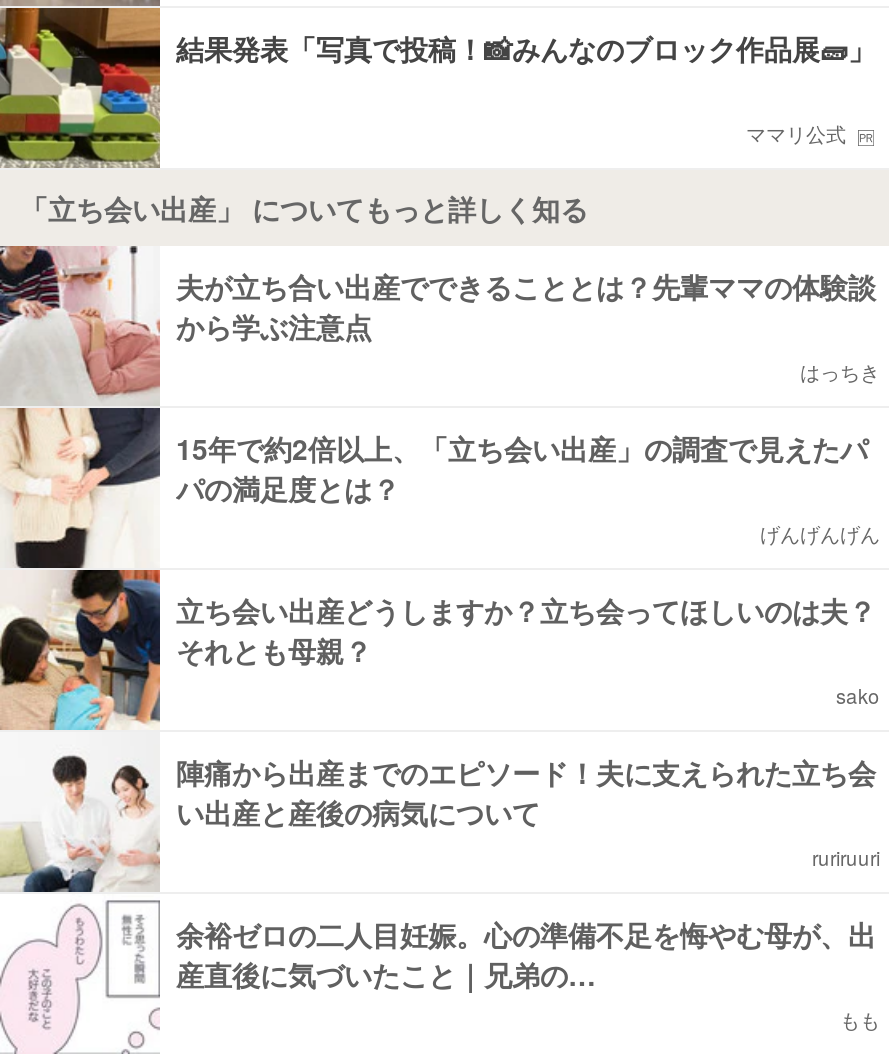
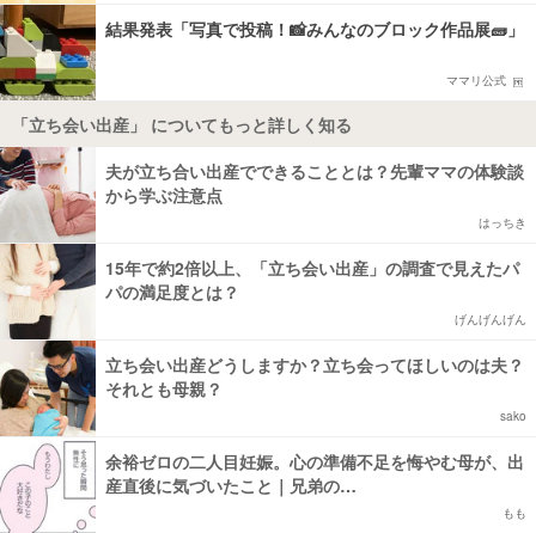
- [image]
- 陣痛から出産までのエピソード！夫に支えられた立ち会
- い出産と産後の病気について
- ruriruuri
